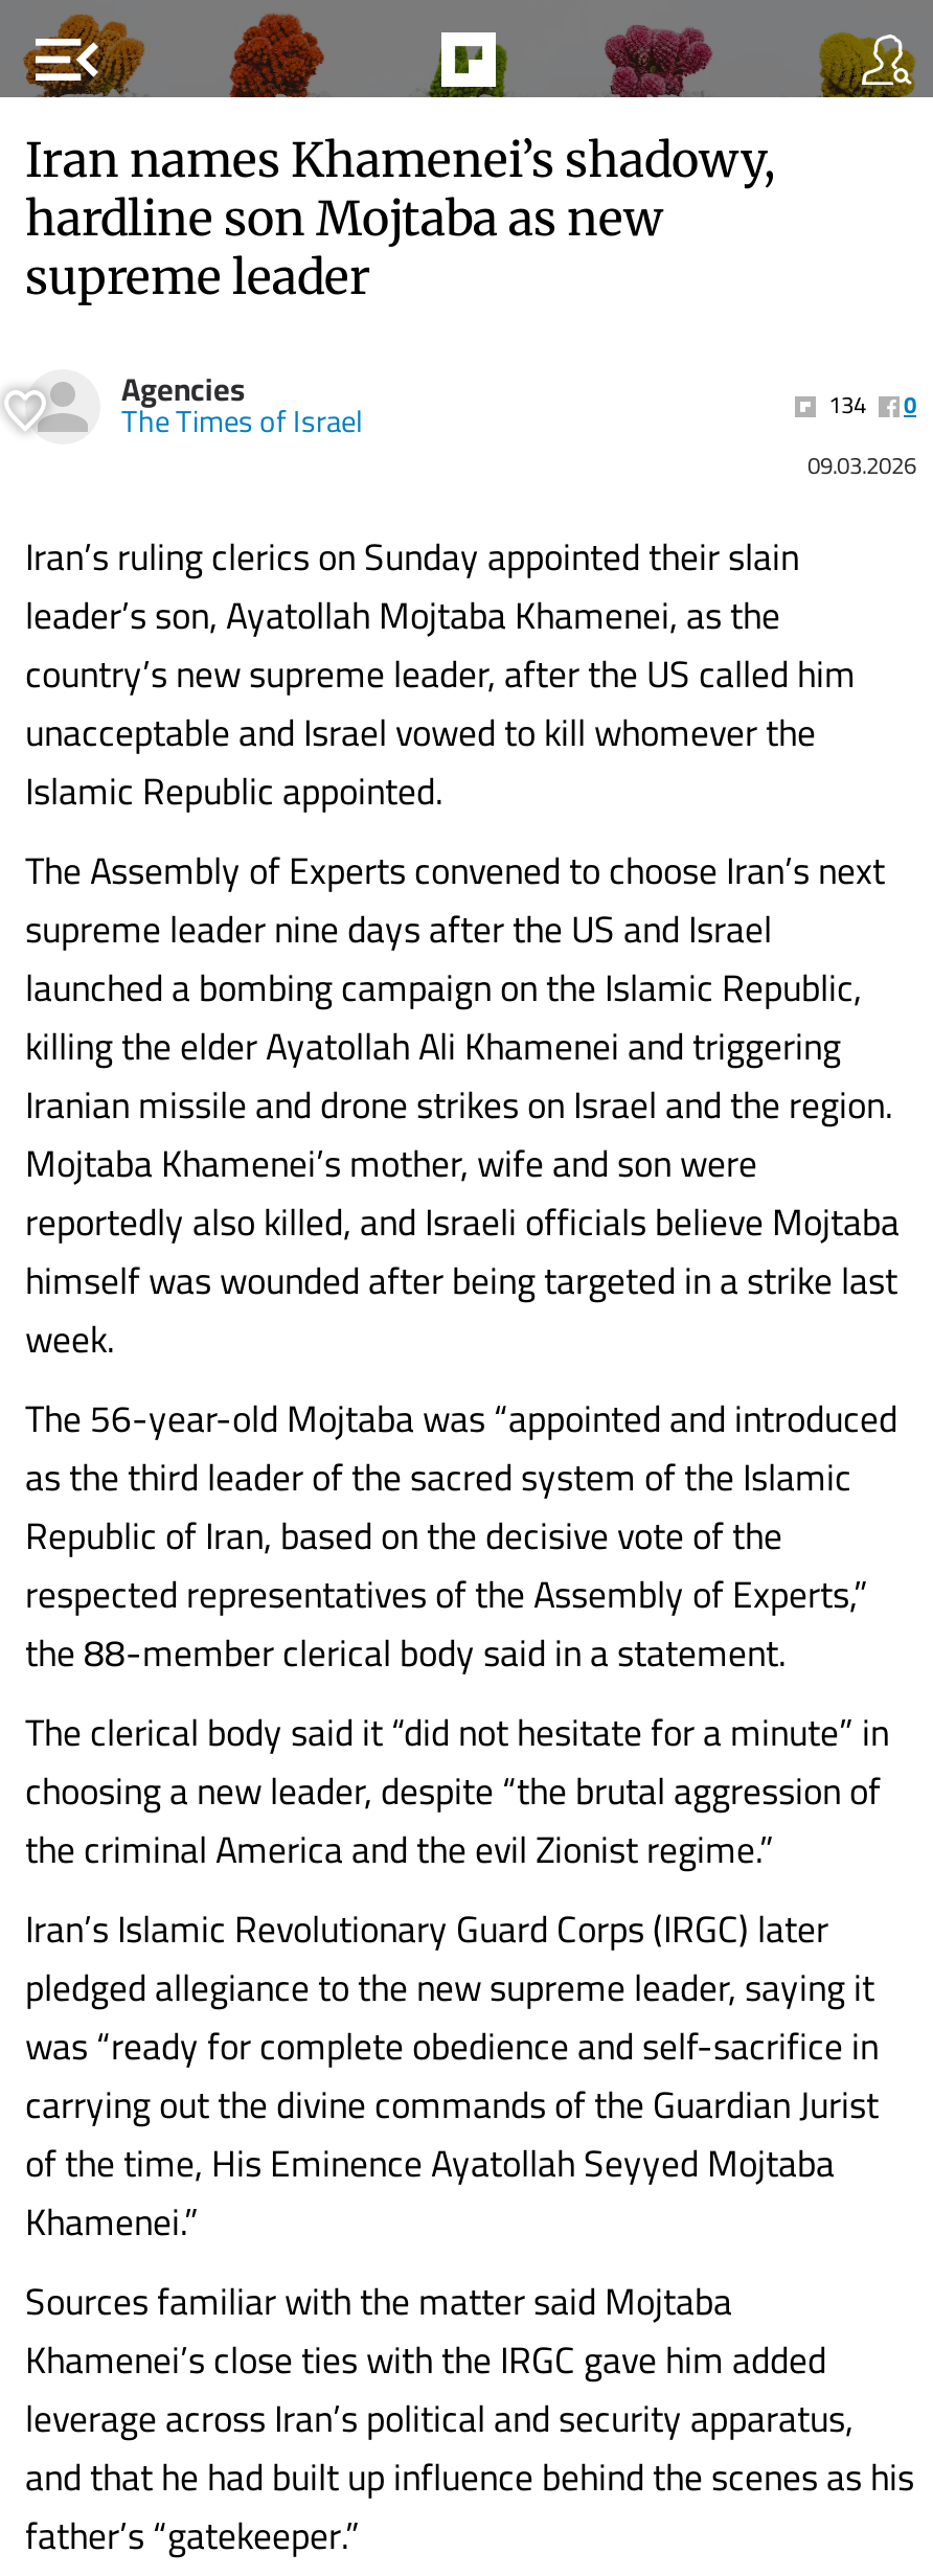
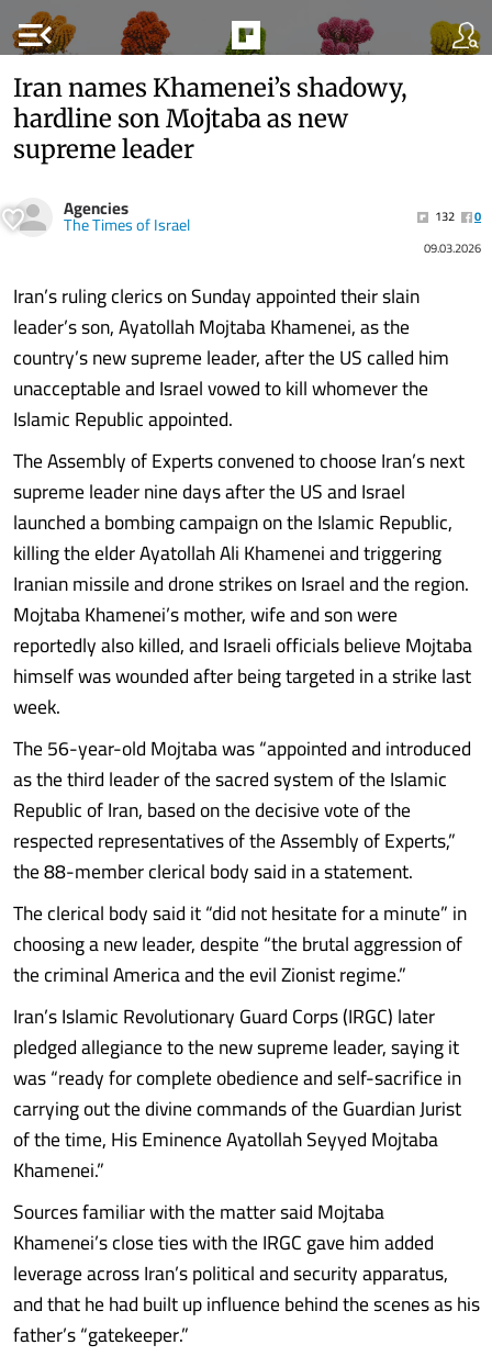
- 134 0
+ 132 0
